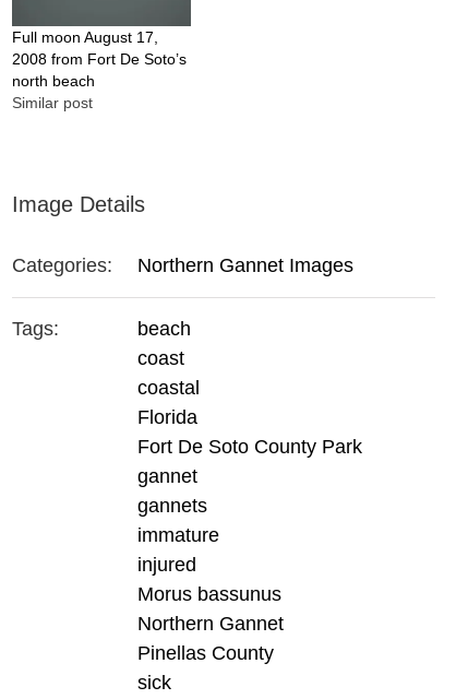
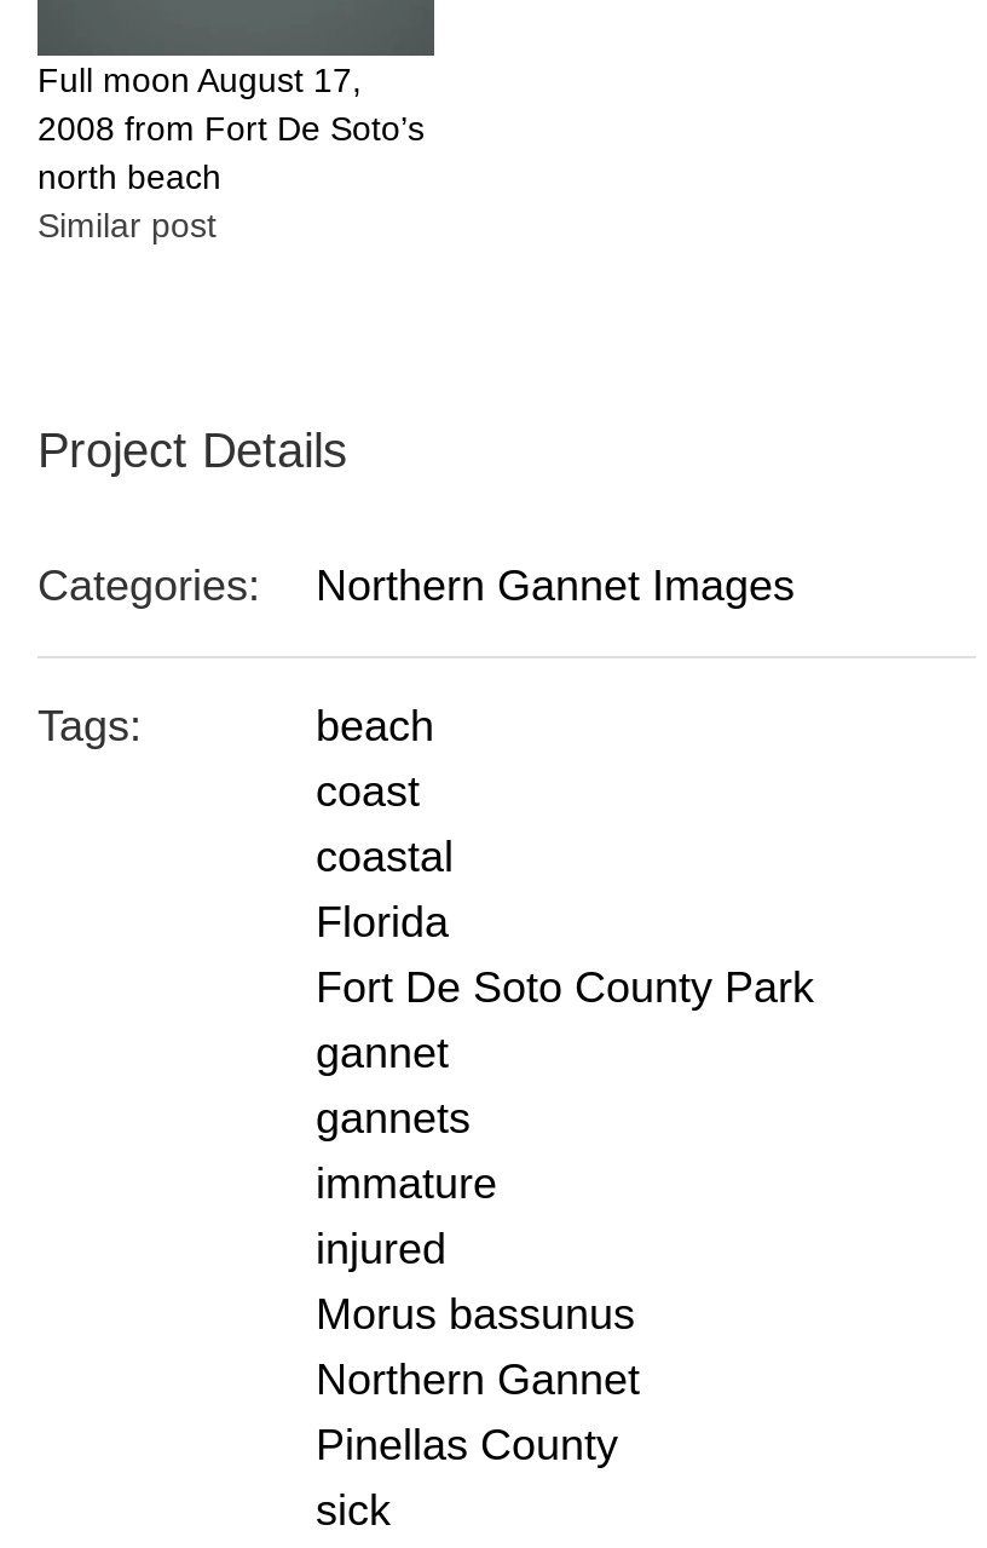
- Image Details
+ Project Details
